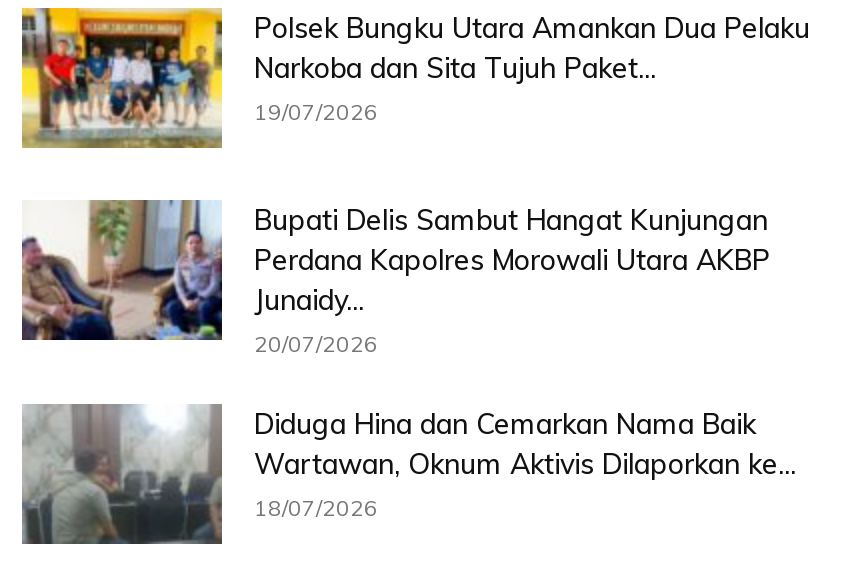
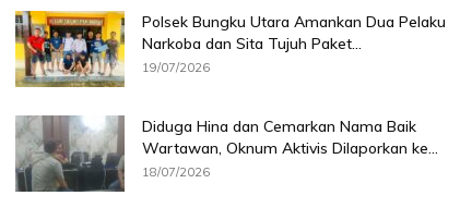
- [image]
- Bupati Delis Sambut Hangat Kunjungan
- Perdana Kapolres Morowali Utara AKBP
- Junaidy...
- 20/07/2026
